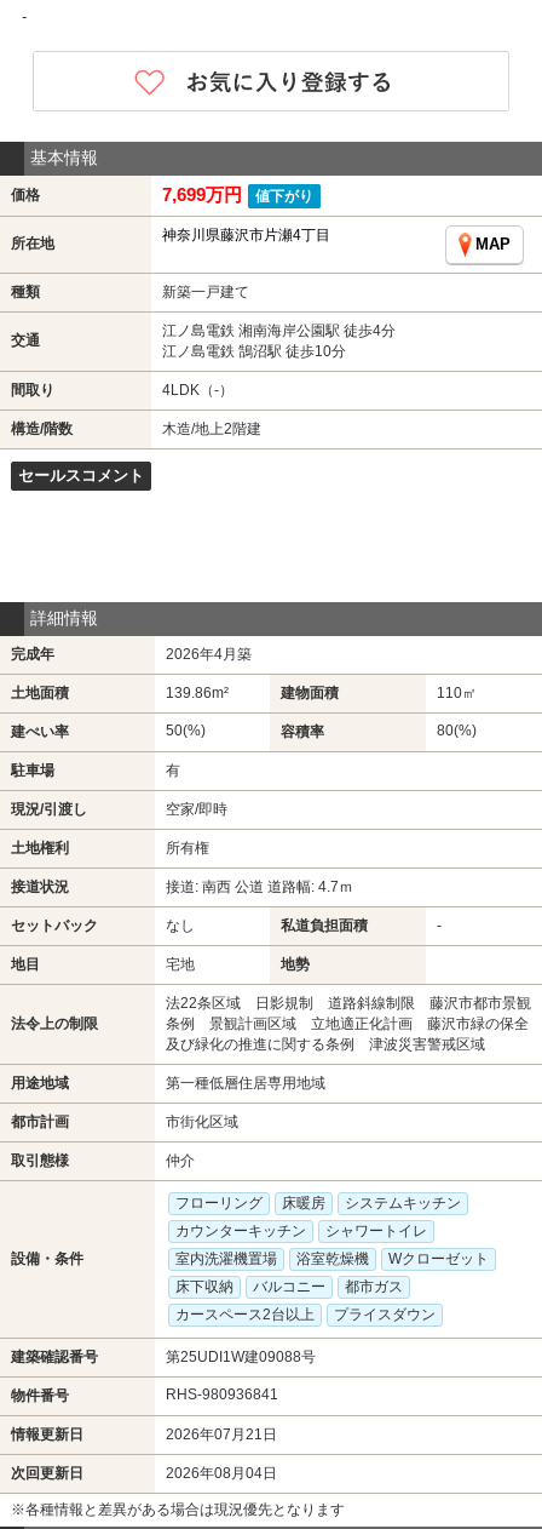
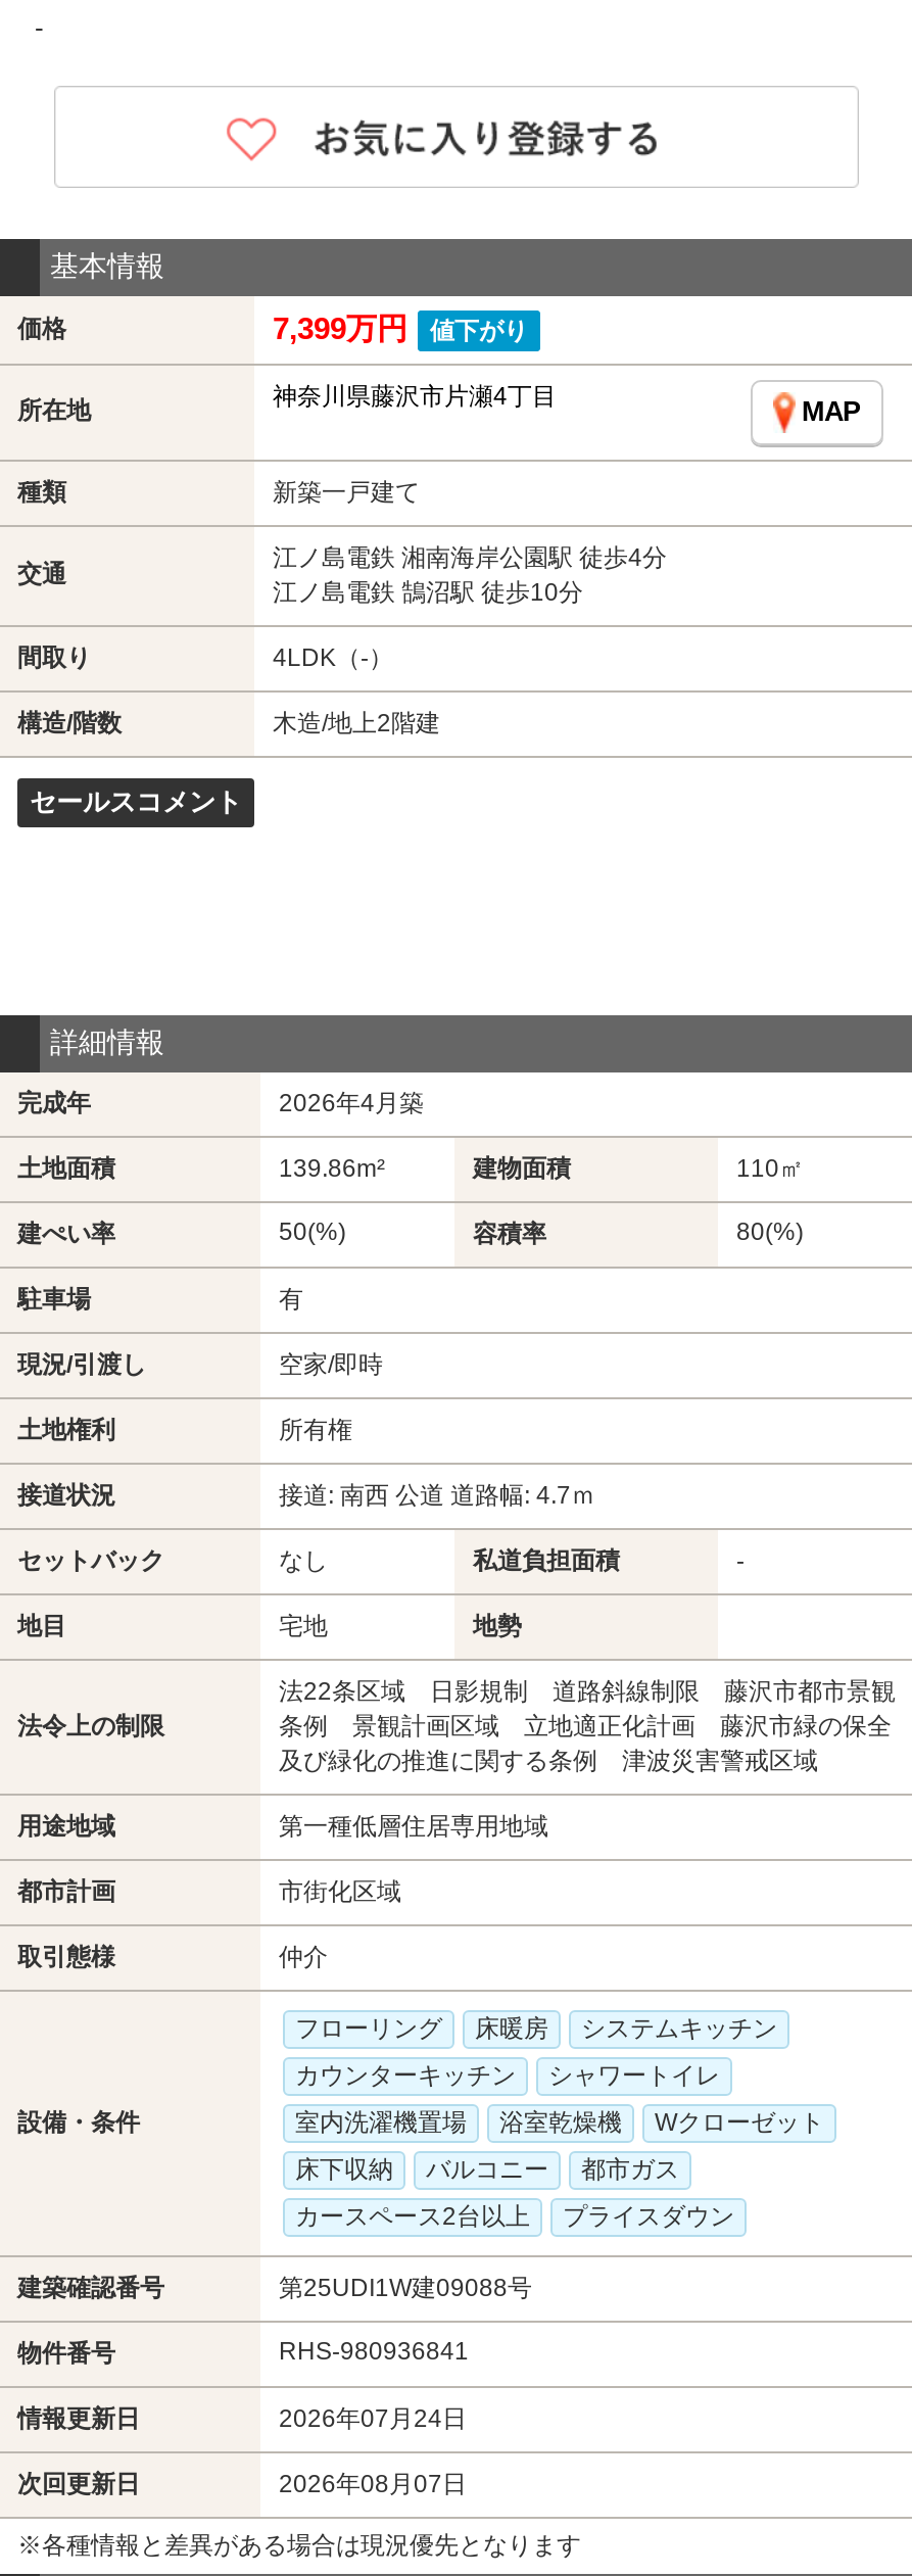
- 7,699万円 値下がり
+ 7,399万円 値下がり

- 2026年07月21日
+ 2026年07月24日

- 2026年08月04日
+ 2026年08月07日
